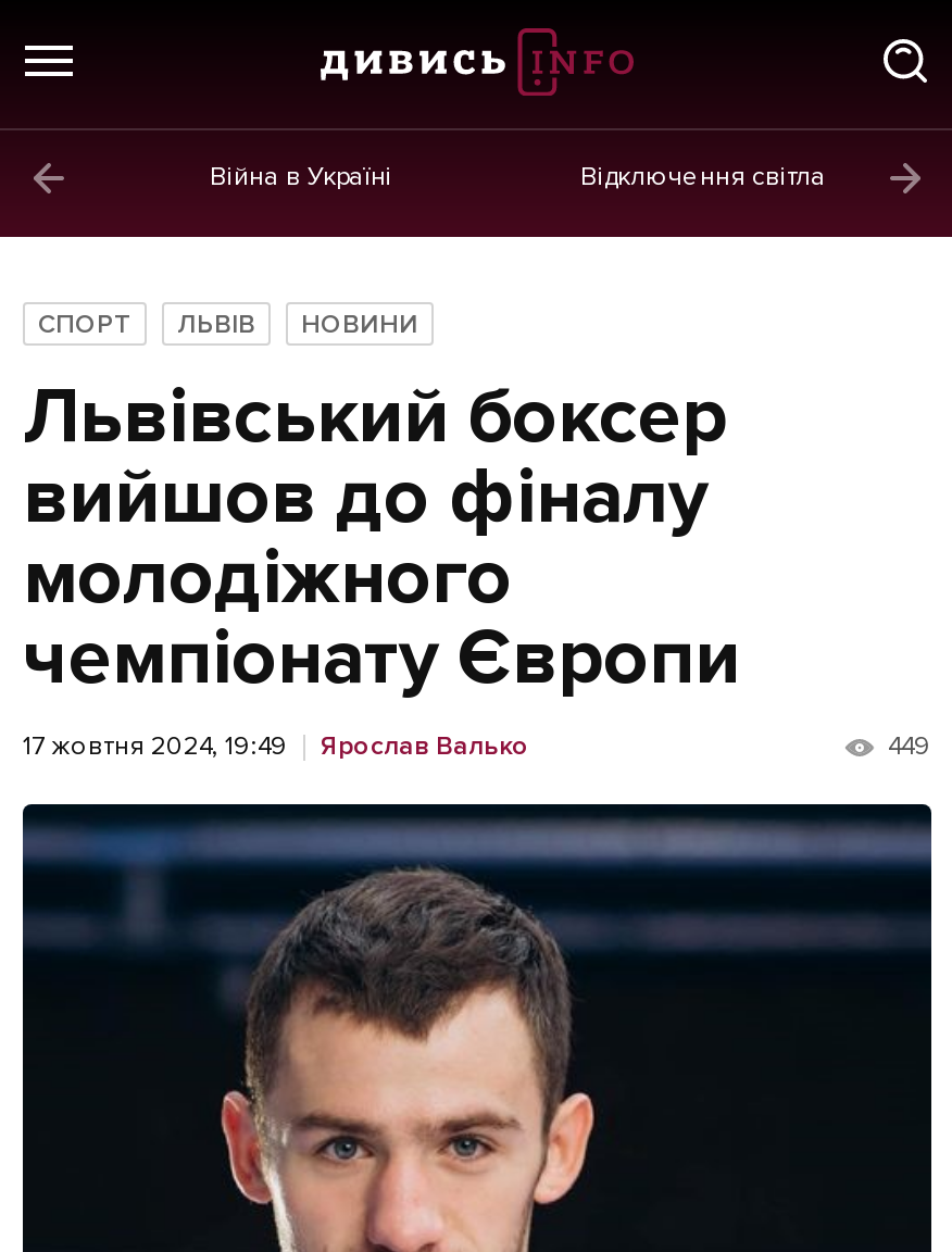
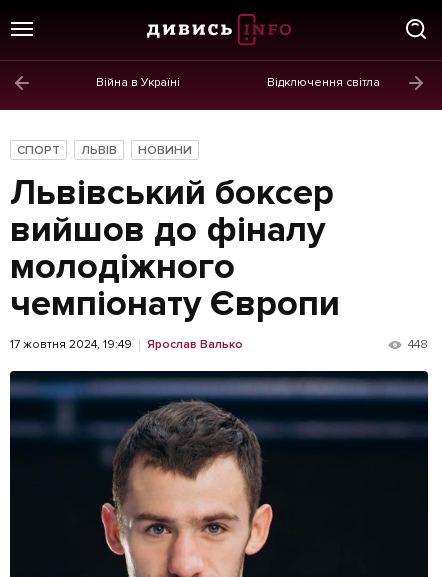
- 449
+ 448
